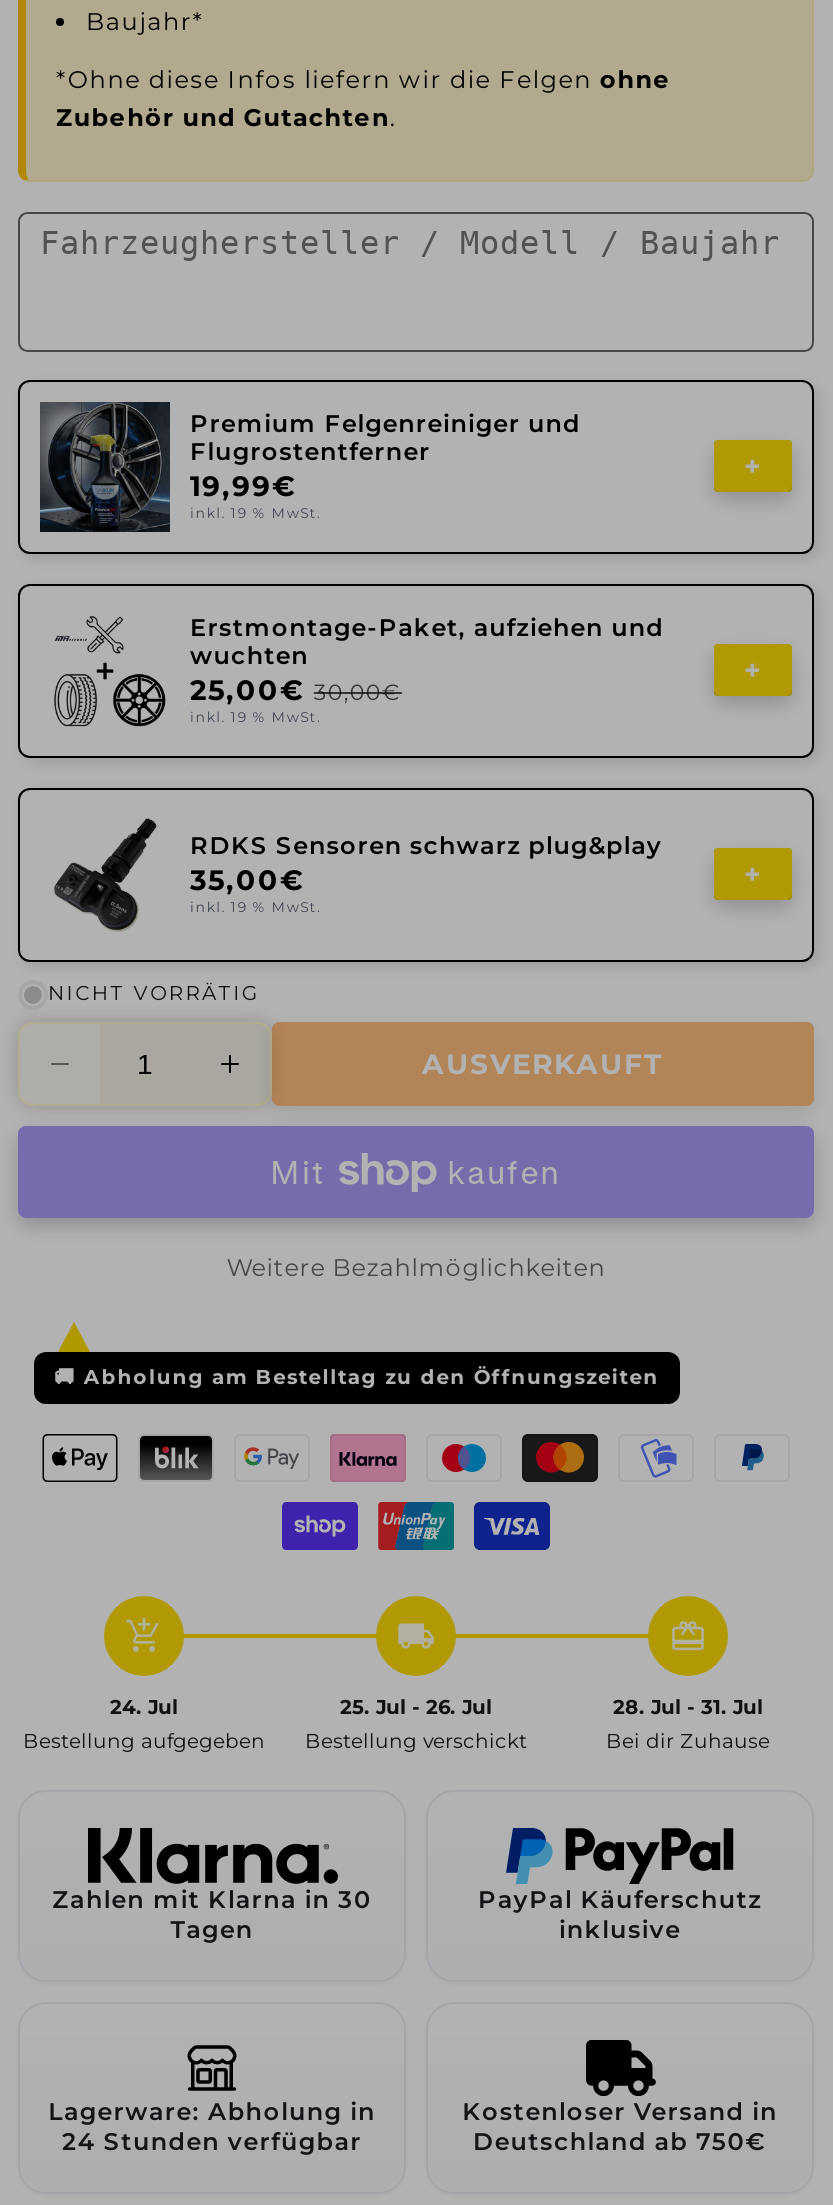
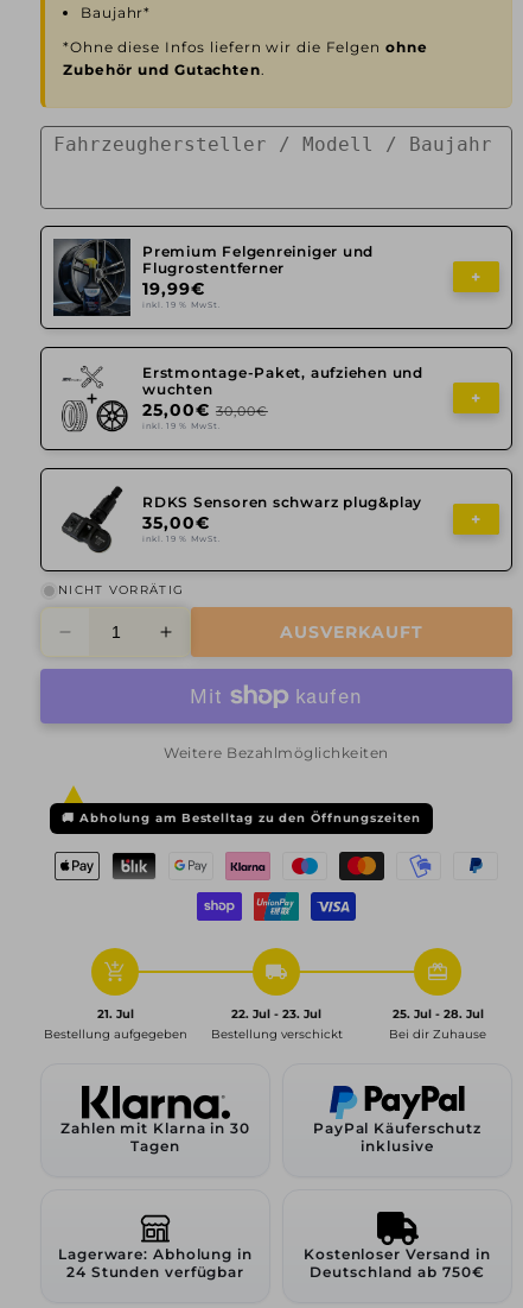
- 24. Jul
+ 21. Jul

- 25. Jul - 26. Jul
+ 22. Jul - 23. Jul

- 28. Jul - 31. Jul
+ 25. Jul - 28. Jul
